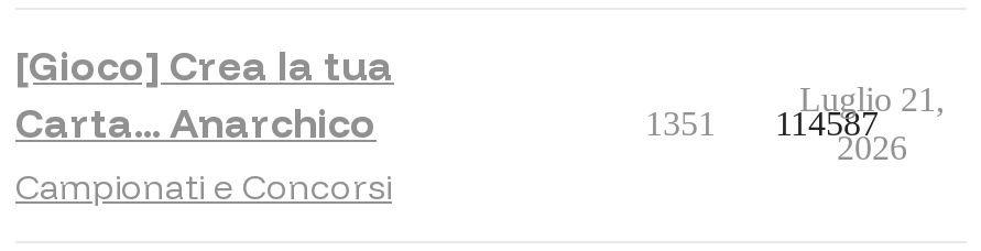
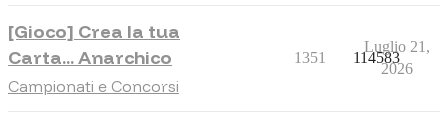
- 1351 114587
+ 1351 114583
